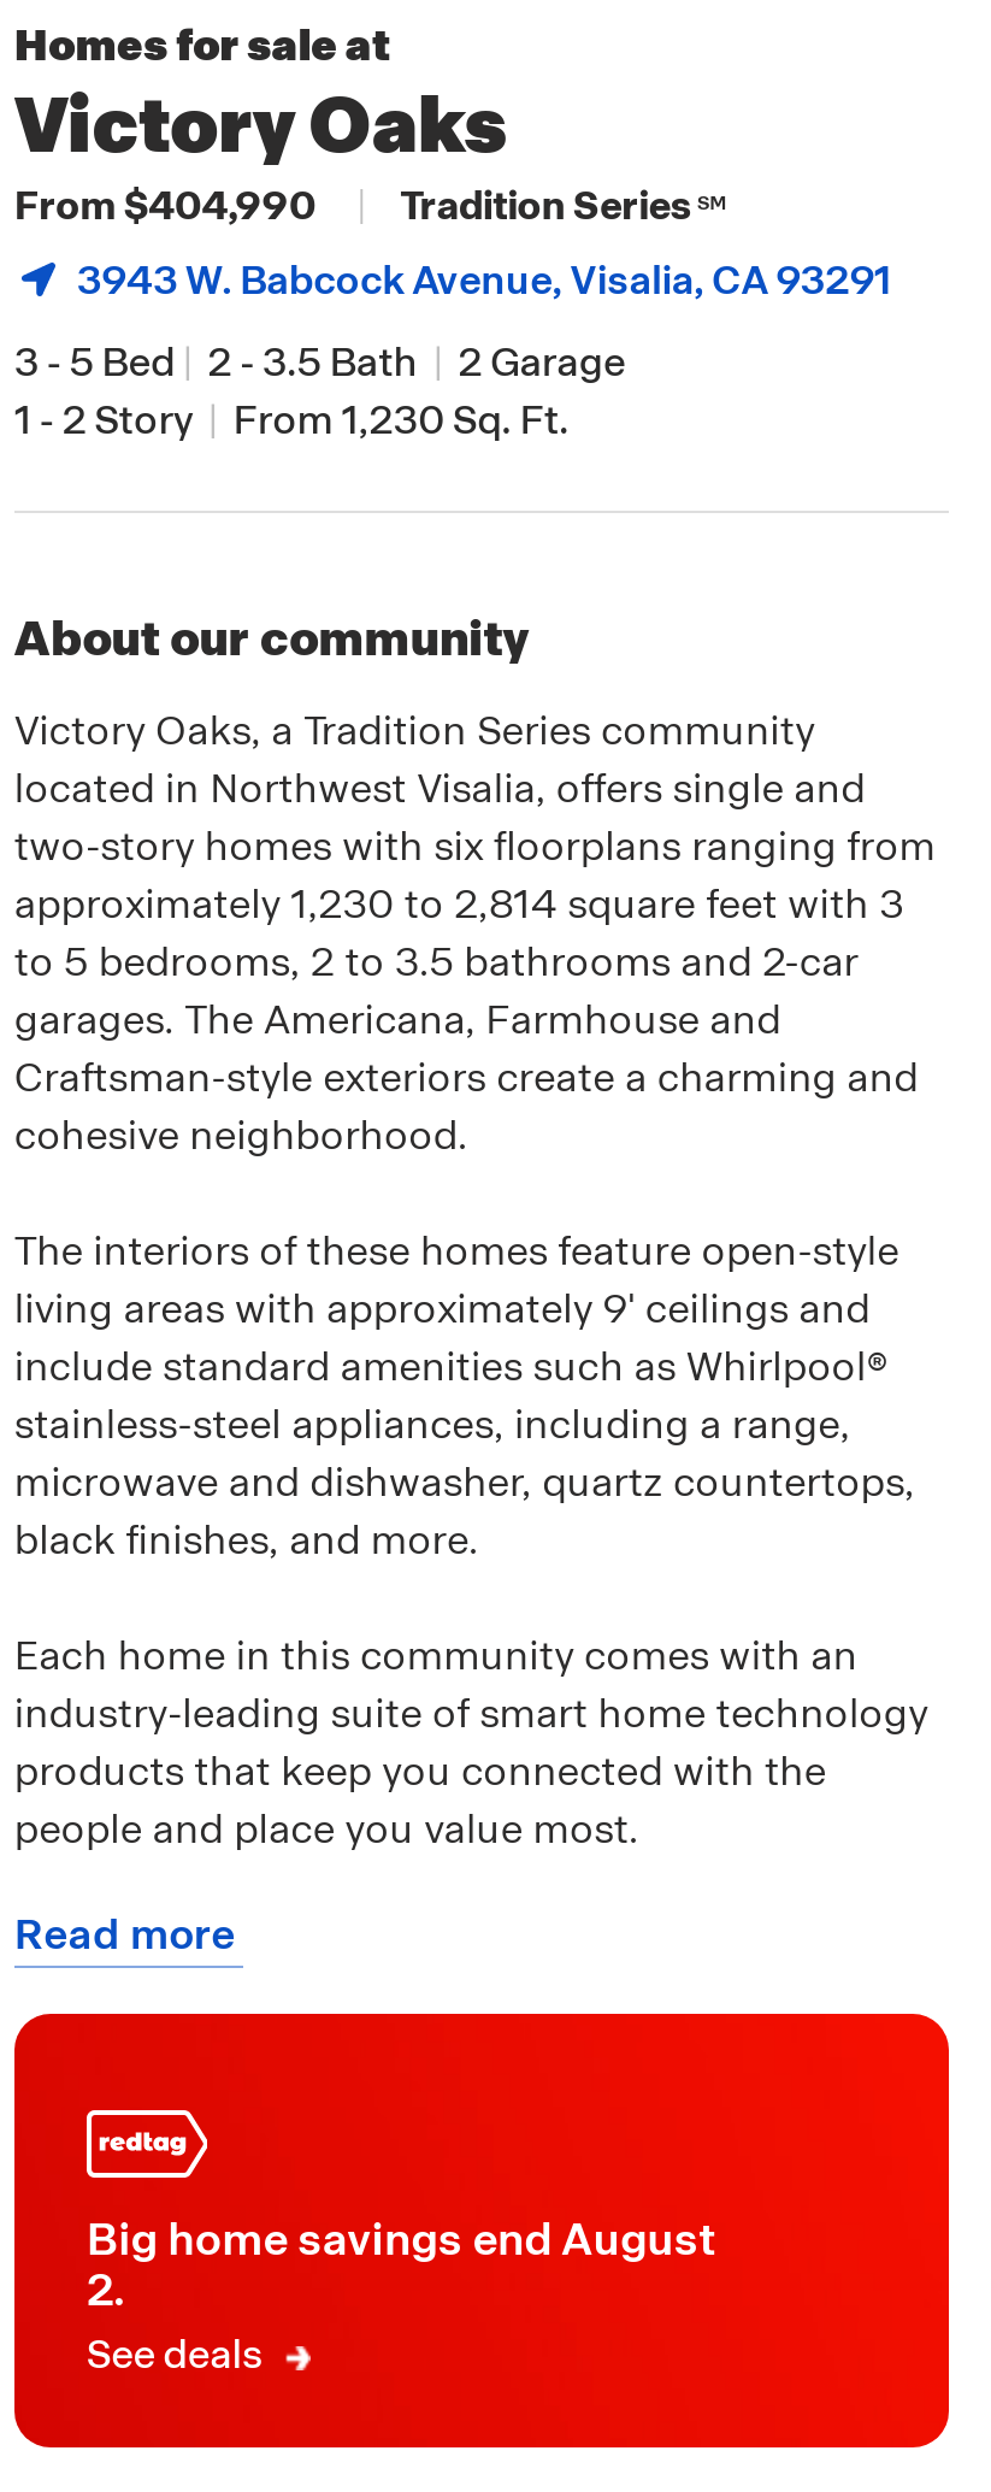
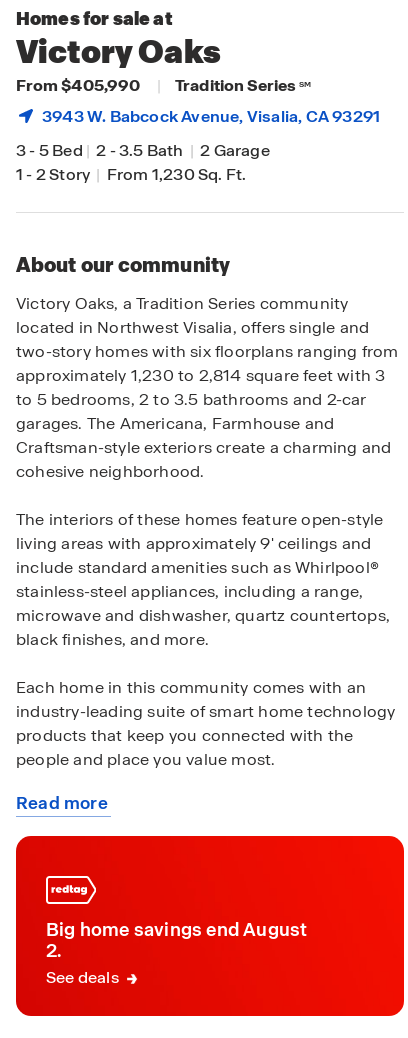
- From $404,990
+ From $405,990
